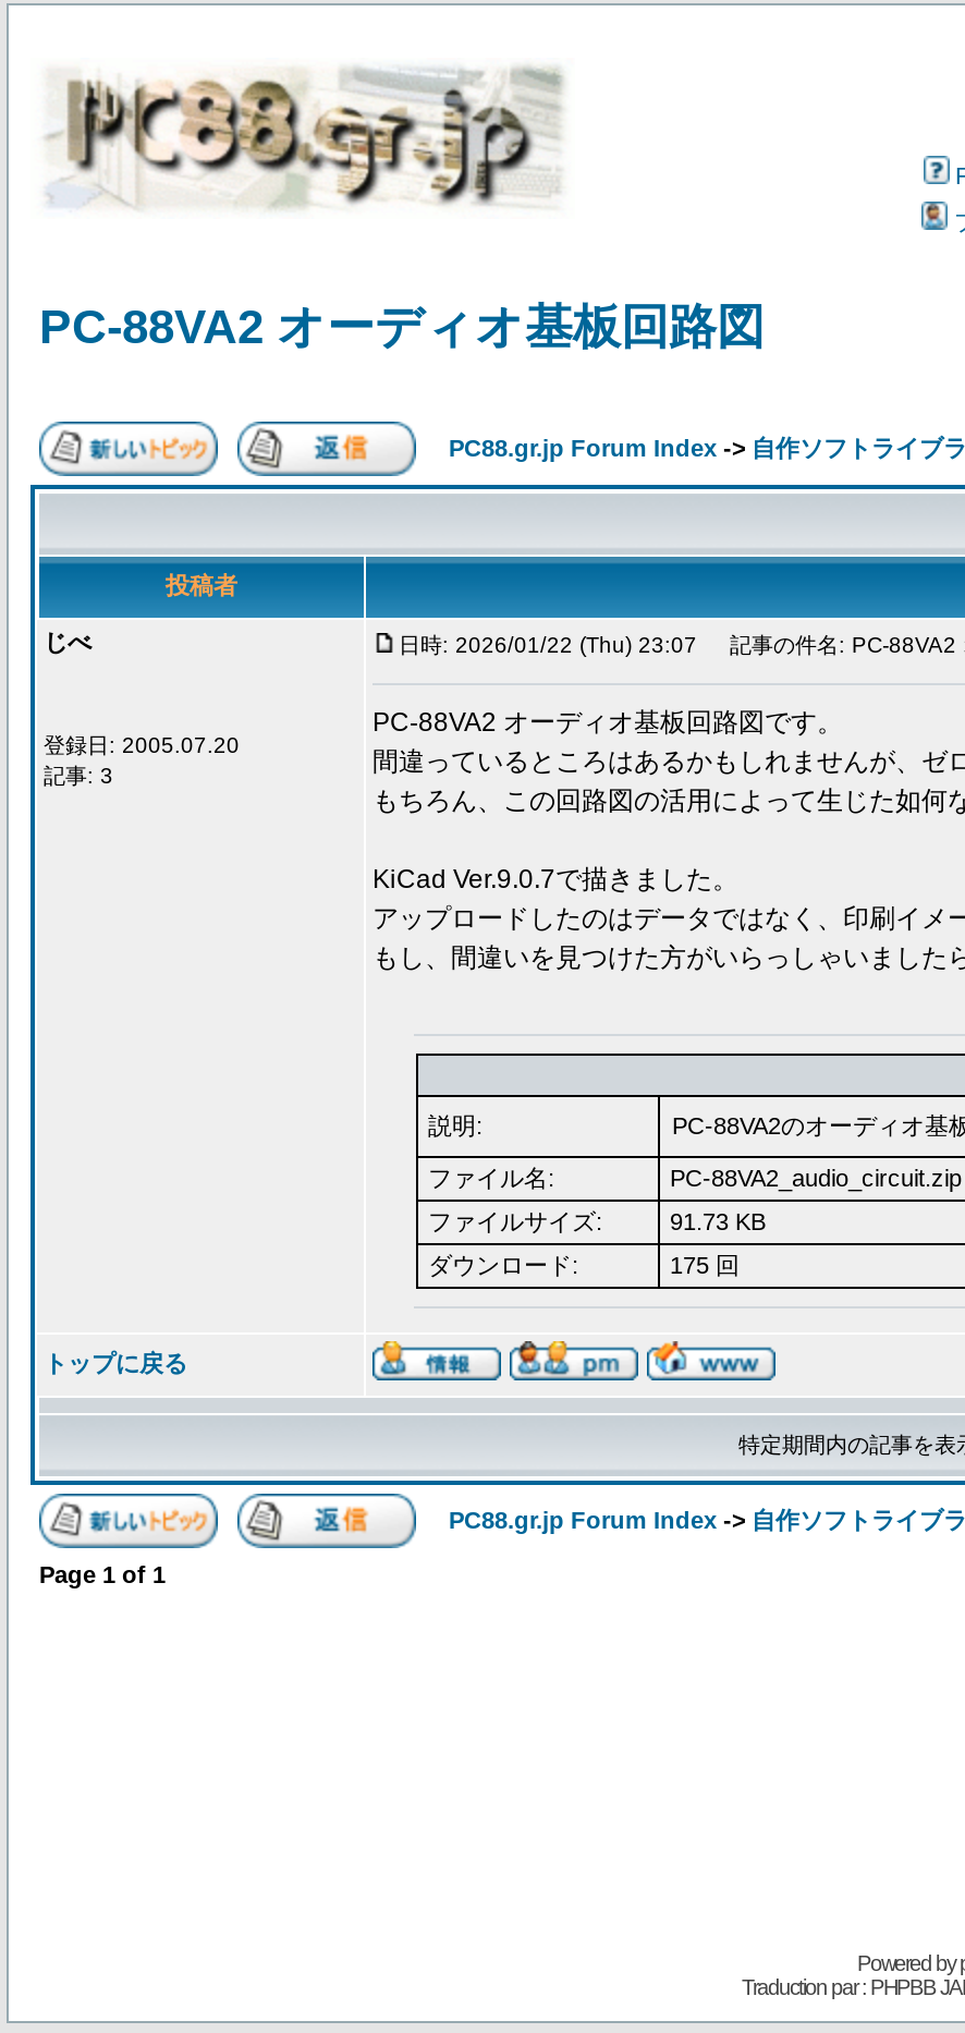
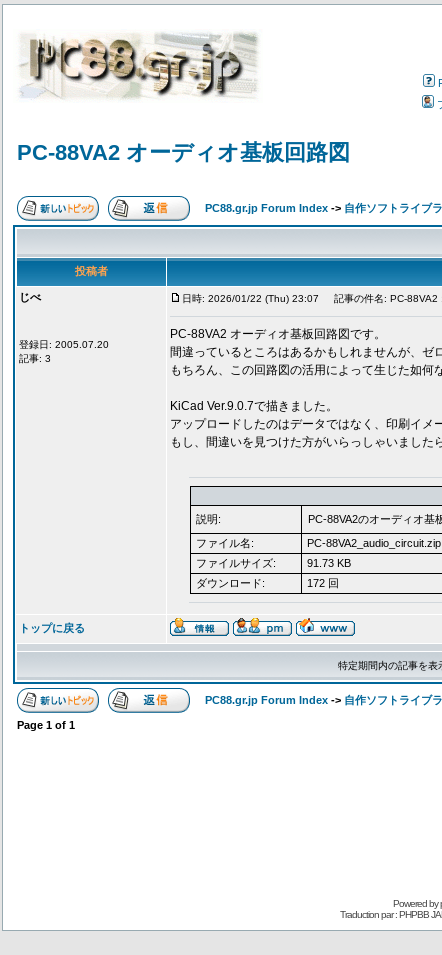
- 175 回
+ 172 回
